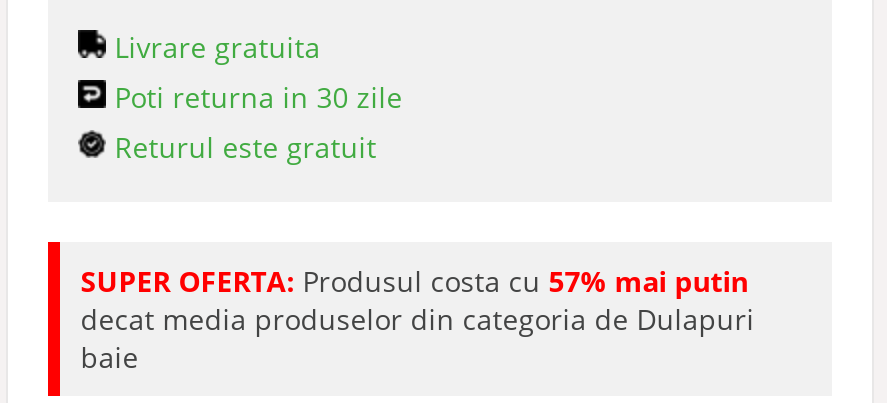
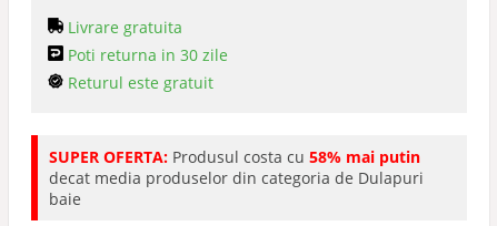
- SUPER OFERTA: Produsul costa cu 57% mai putin
+ SUPER OFERTA: Produsul costa cu 58% mai putin
